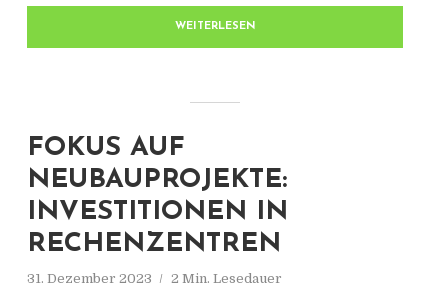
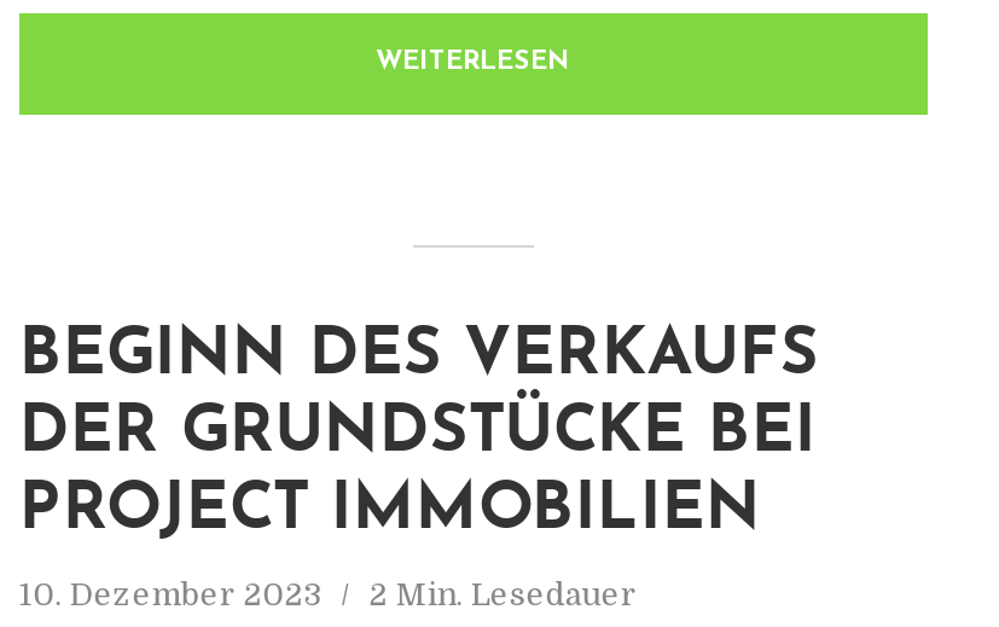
- FOKUS AUF
- NEUBAUPROJEKTE:
- INVESTITIONEN IN
- RECHENZENTREN
+ BEGINN DES VERKAUFS
+ DER GRUNDSTÜCKE BEI
+ PROJECT IMMOBILIEN

- 31. Dezember 2023 2 Min. Lesedauer
+ 10. Dezember 2023 2 Min. Lesedauer
